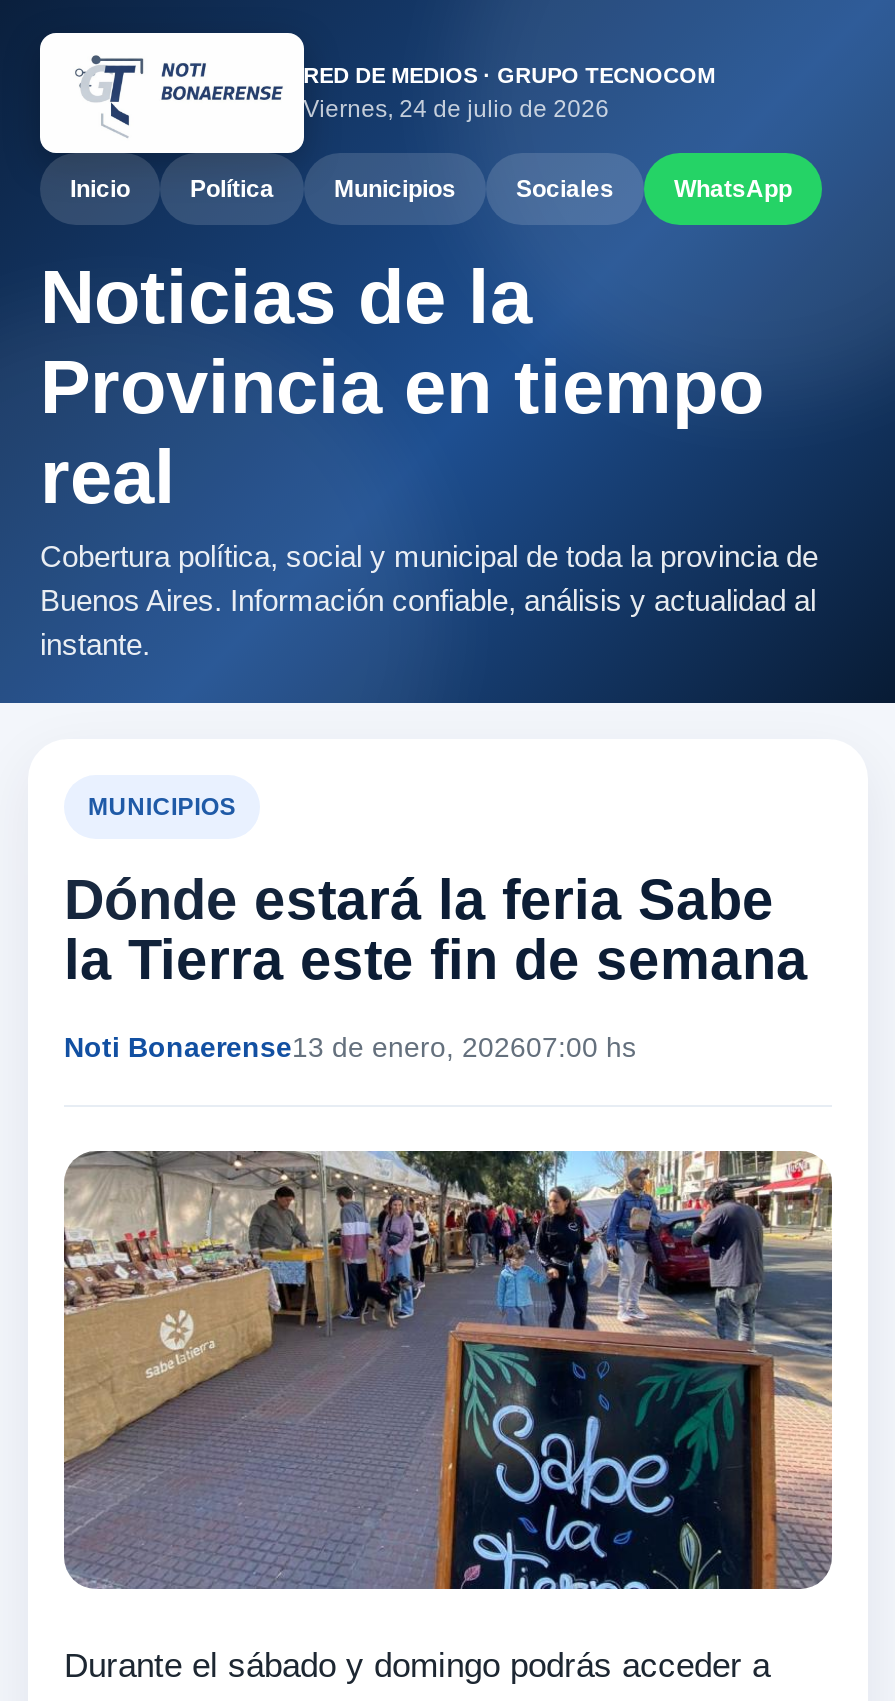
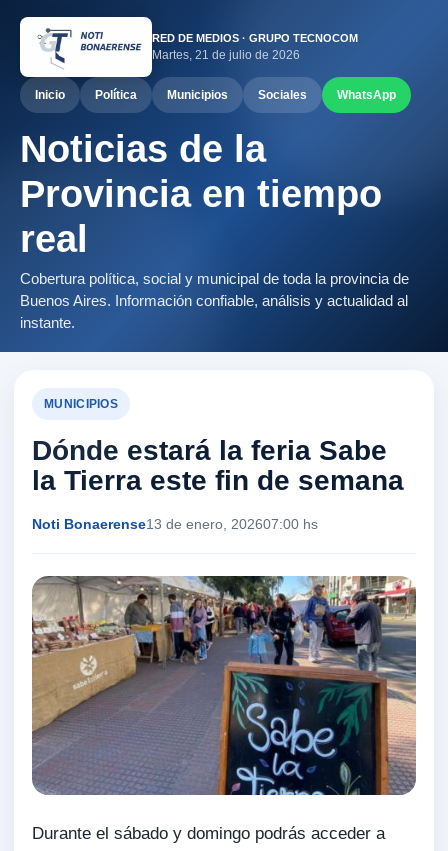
- Viernes, 24 de julio de 2026
+ Martes, 21 de julio de 2026
